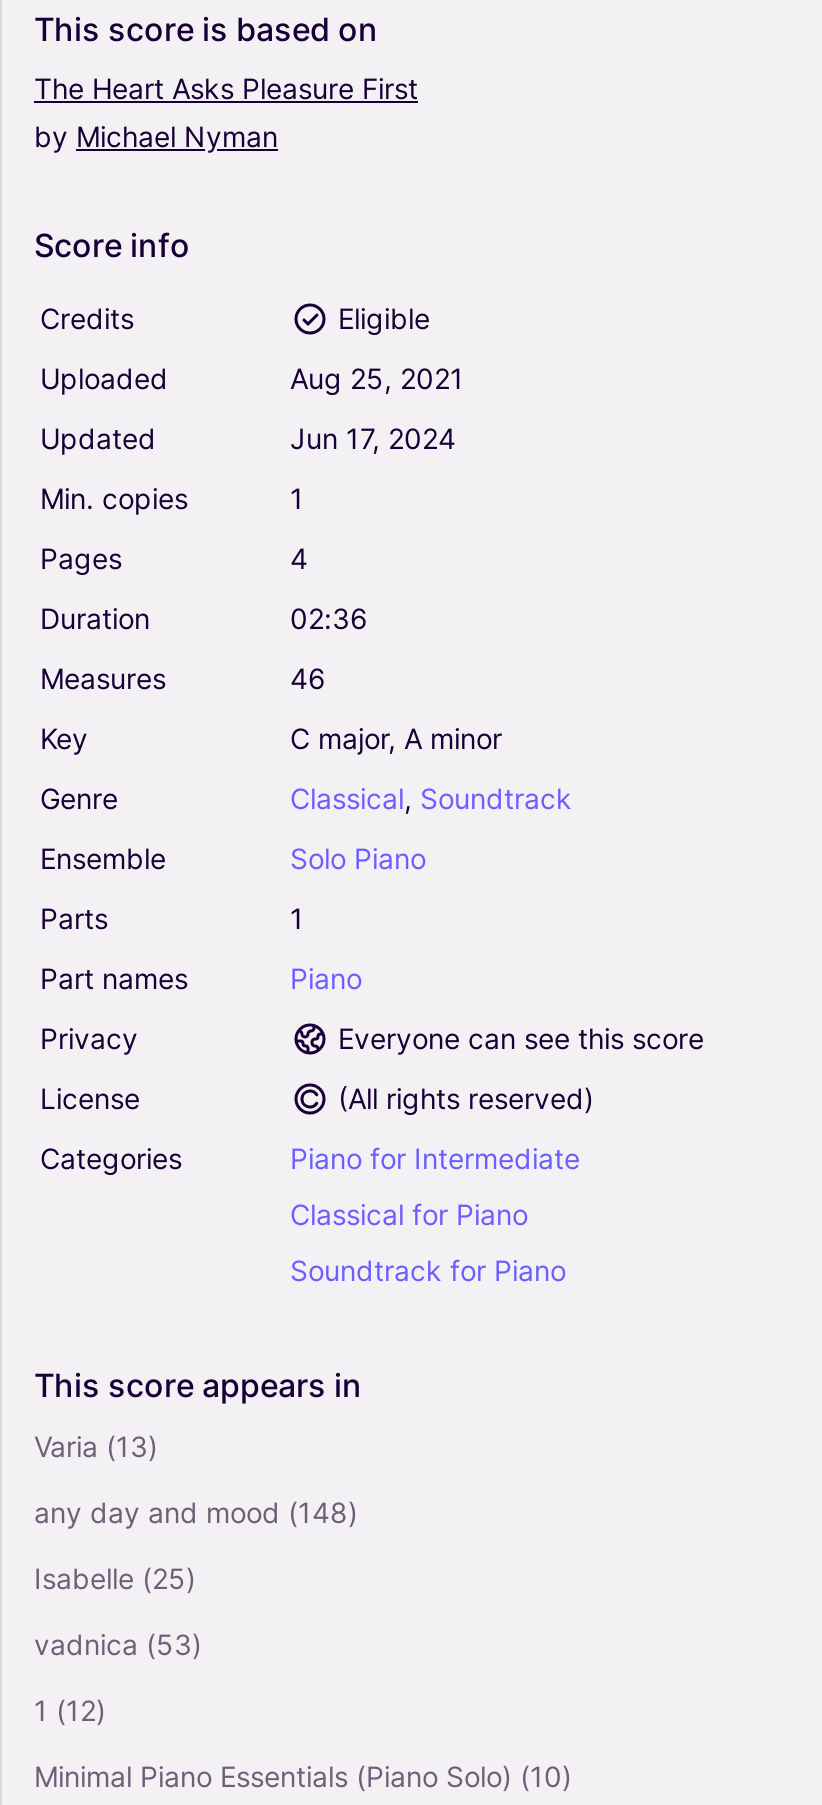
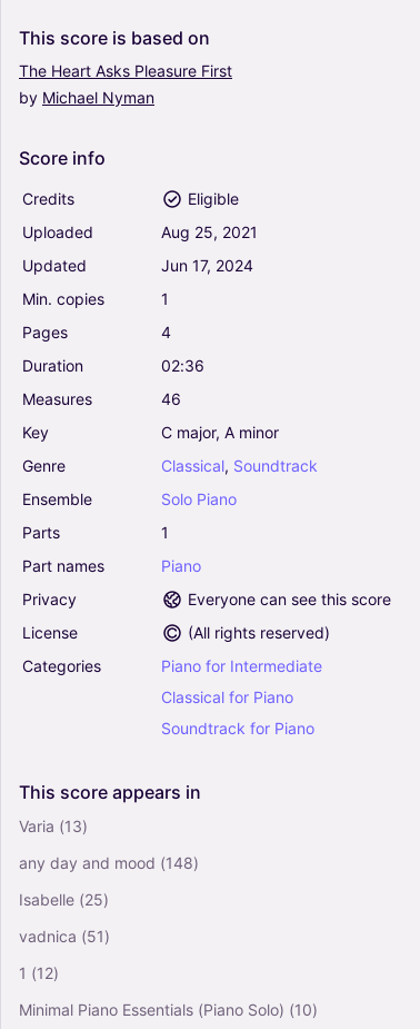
- vadnica (53)
+ vadnica (51)
